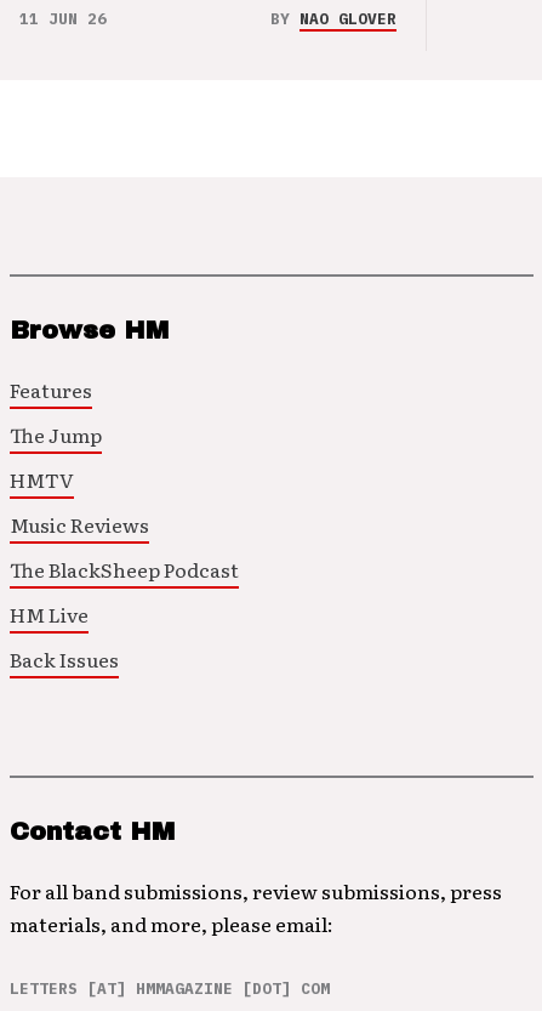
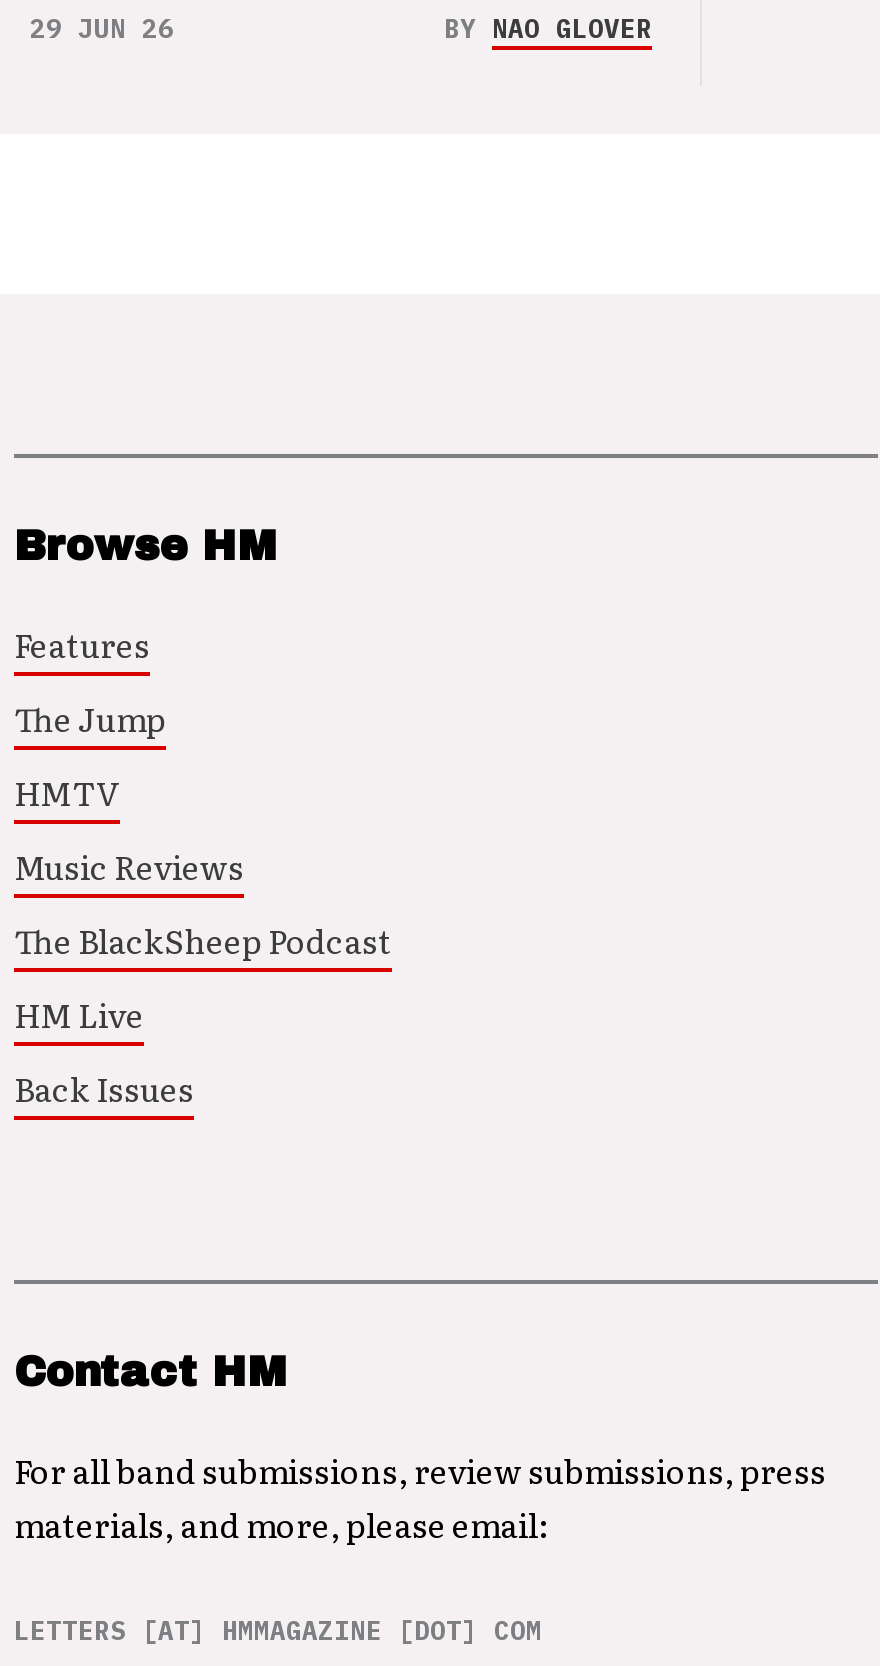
- 11 JUN 26
+ 29 JUN 26
